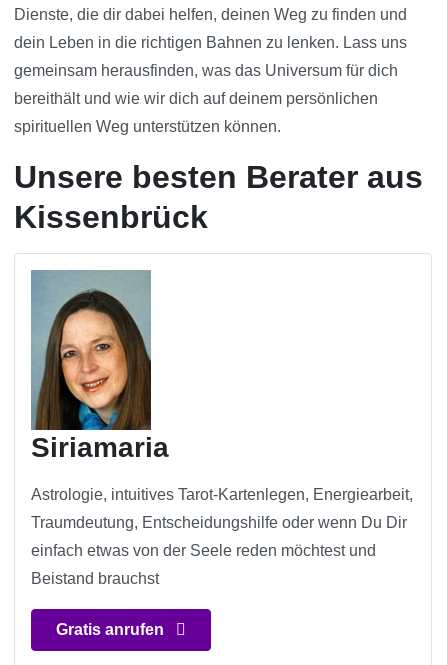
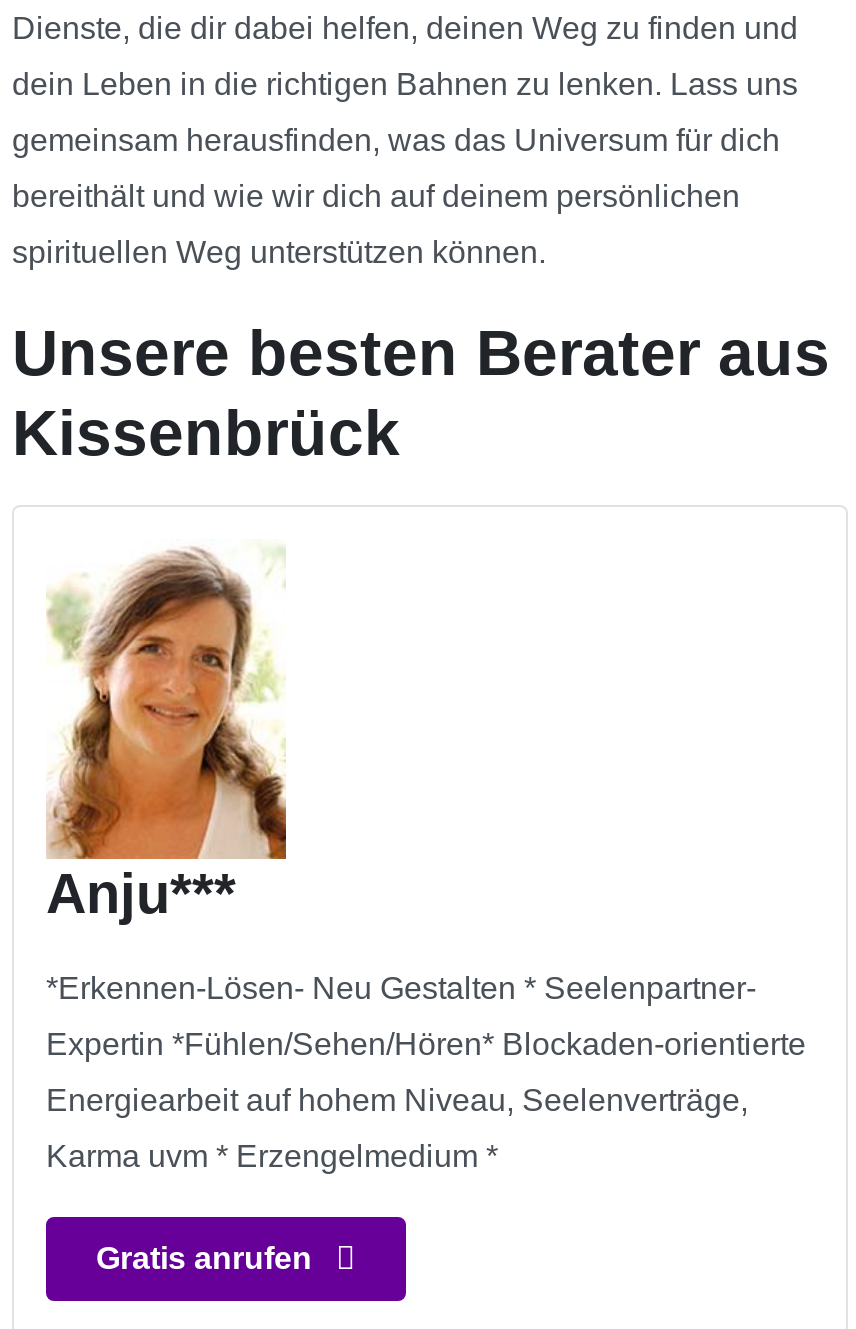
- [image]
- Siriamaria
+ [image]
+ Anju***

- Astrologie, intuitives Tarot-Kartenlegen, Energiearbeit,
+ *Erkennen-Lösen- Neu Gestalten * Seelenpartner-

- Traumdeutung, Entscheidungshilfe oder wenn Du Dir
+ Expertin *Fühlen/Sehen/Hören* Blockaden-orientierte

- einfach etwas von der Seele reden möchtest und
+ Energiearbeit auf hohem Niveau, Seelenverträge,

- Beistand brauchst
+ Karma uvm * Erzengelmedium *
